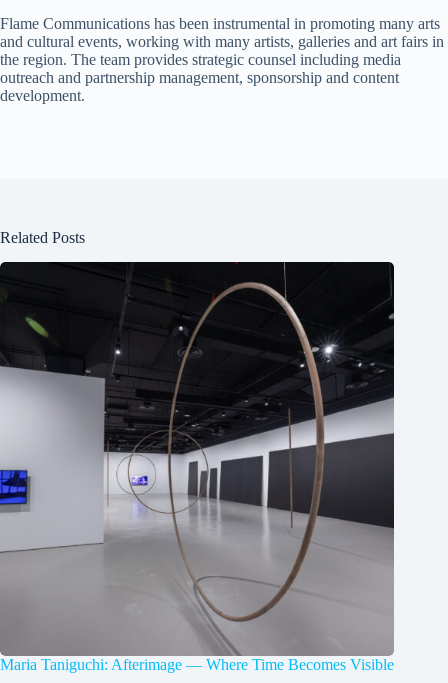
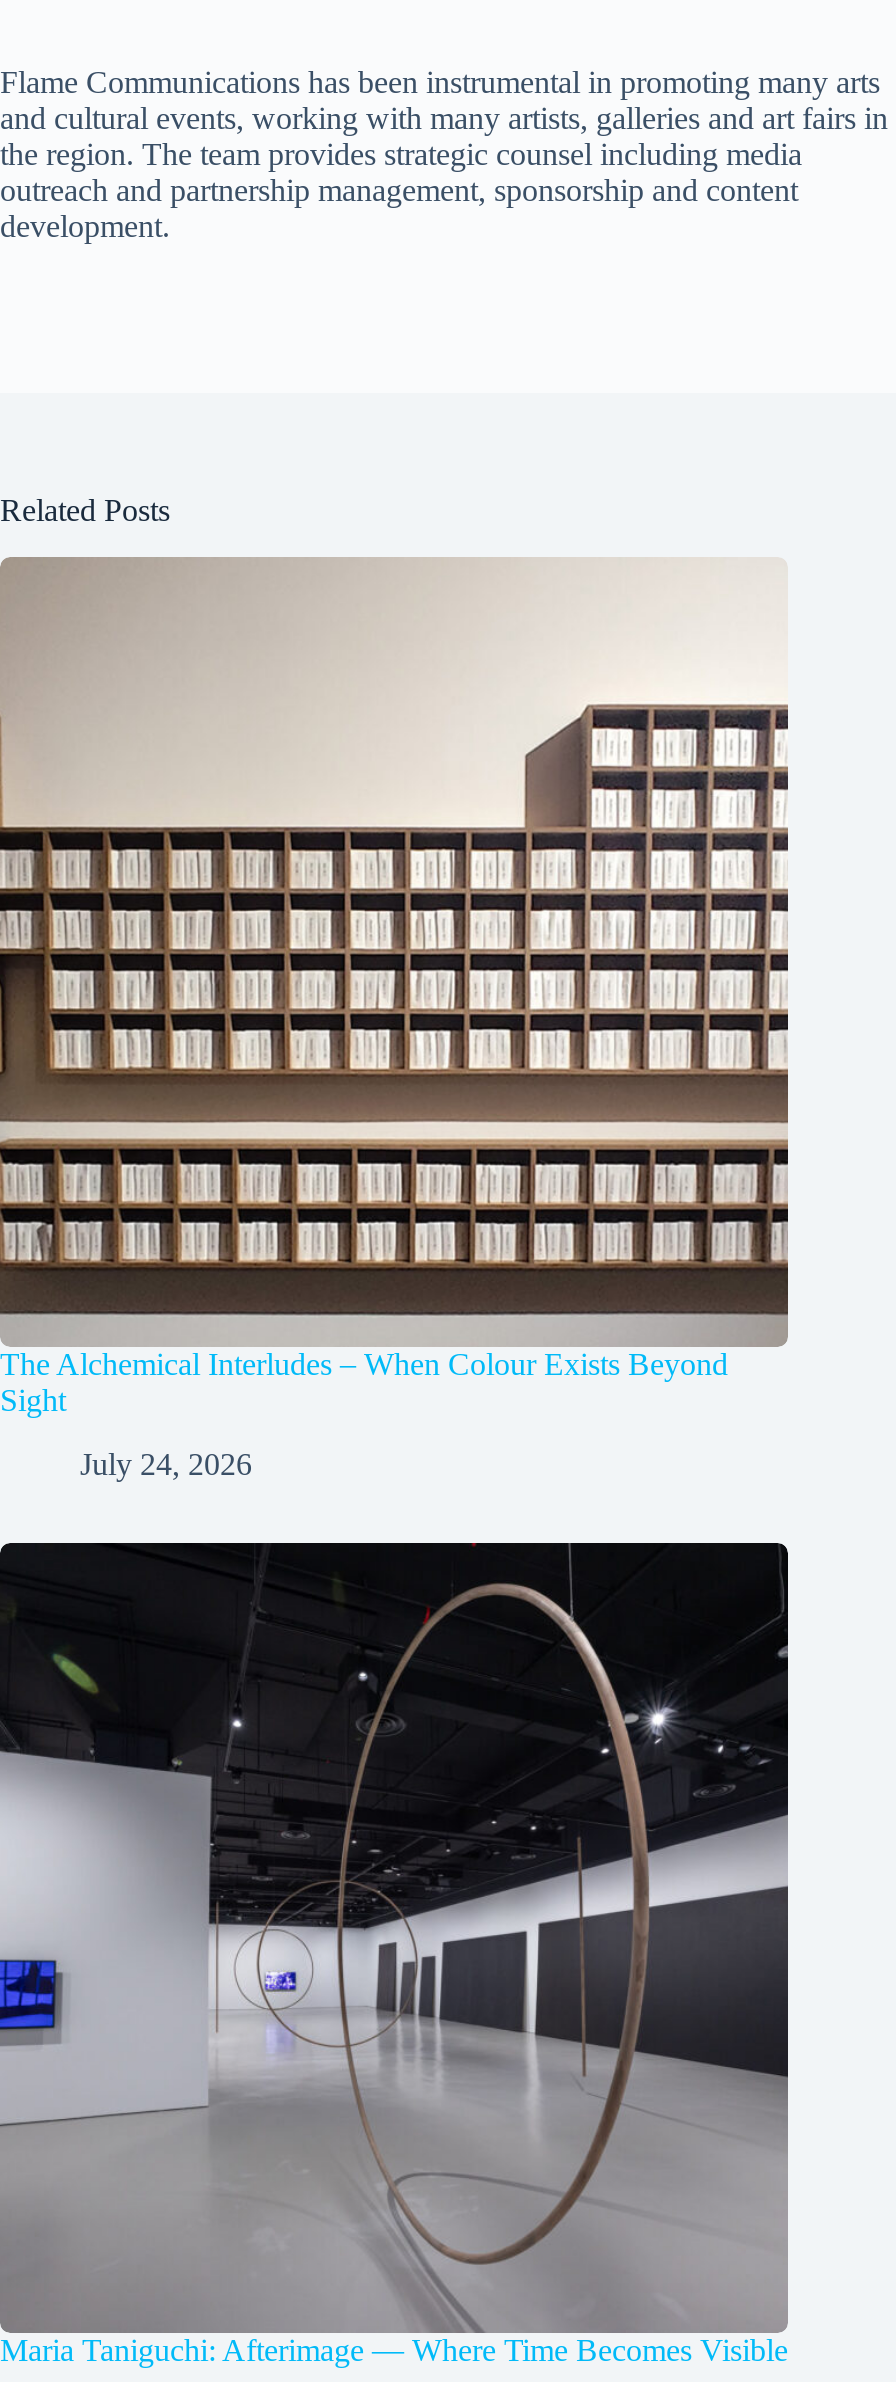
+ [image]
+ The Alchemical Interludes – When Colour Exists Beyond
+ Sight
+ July 24, 2026
